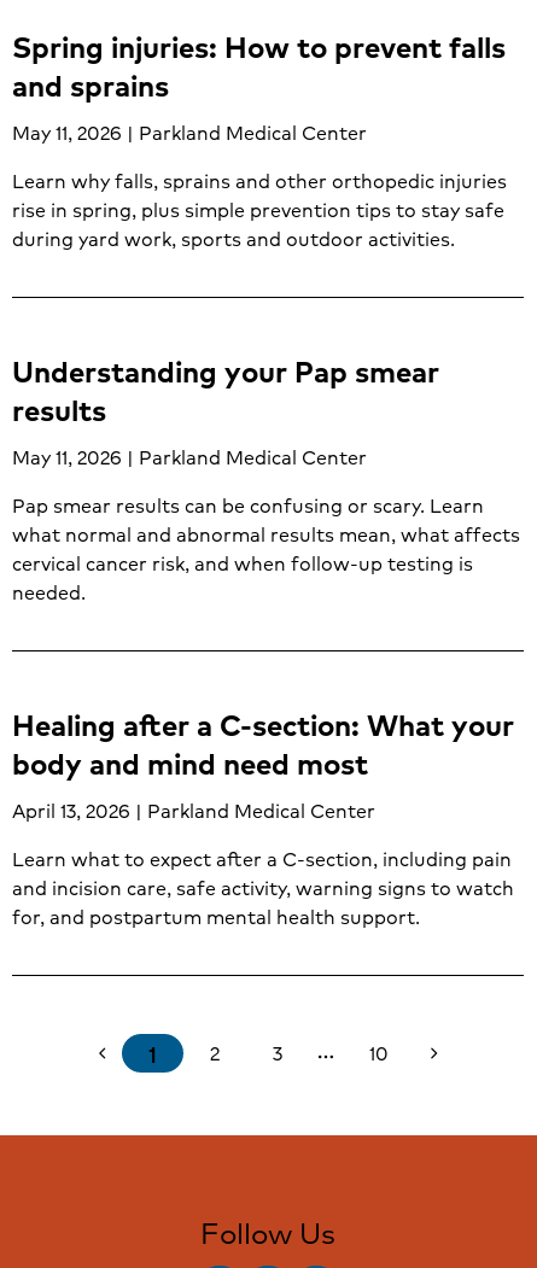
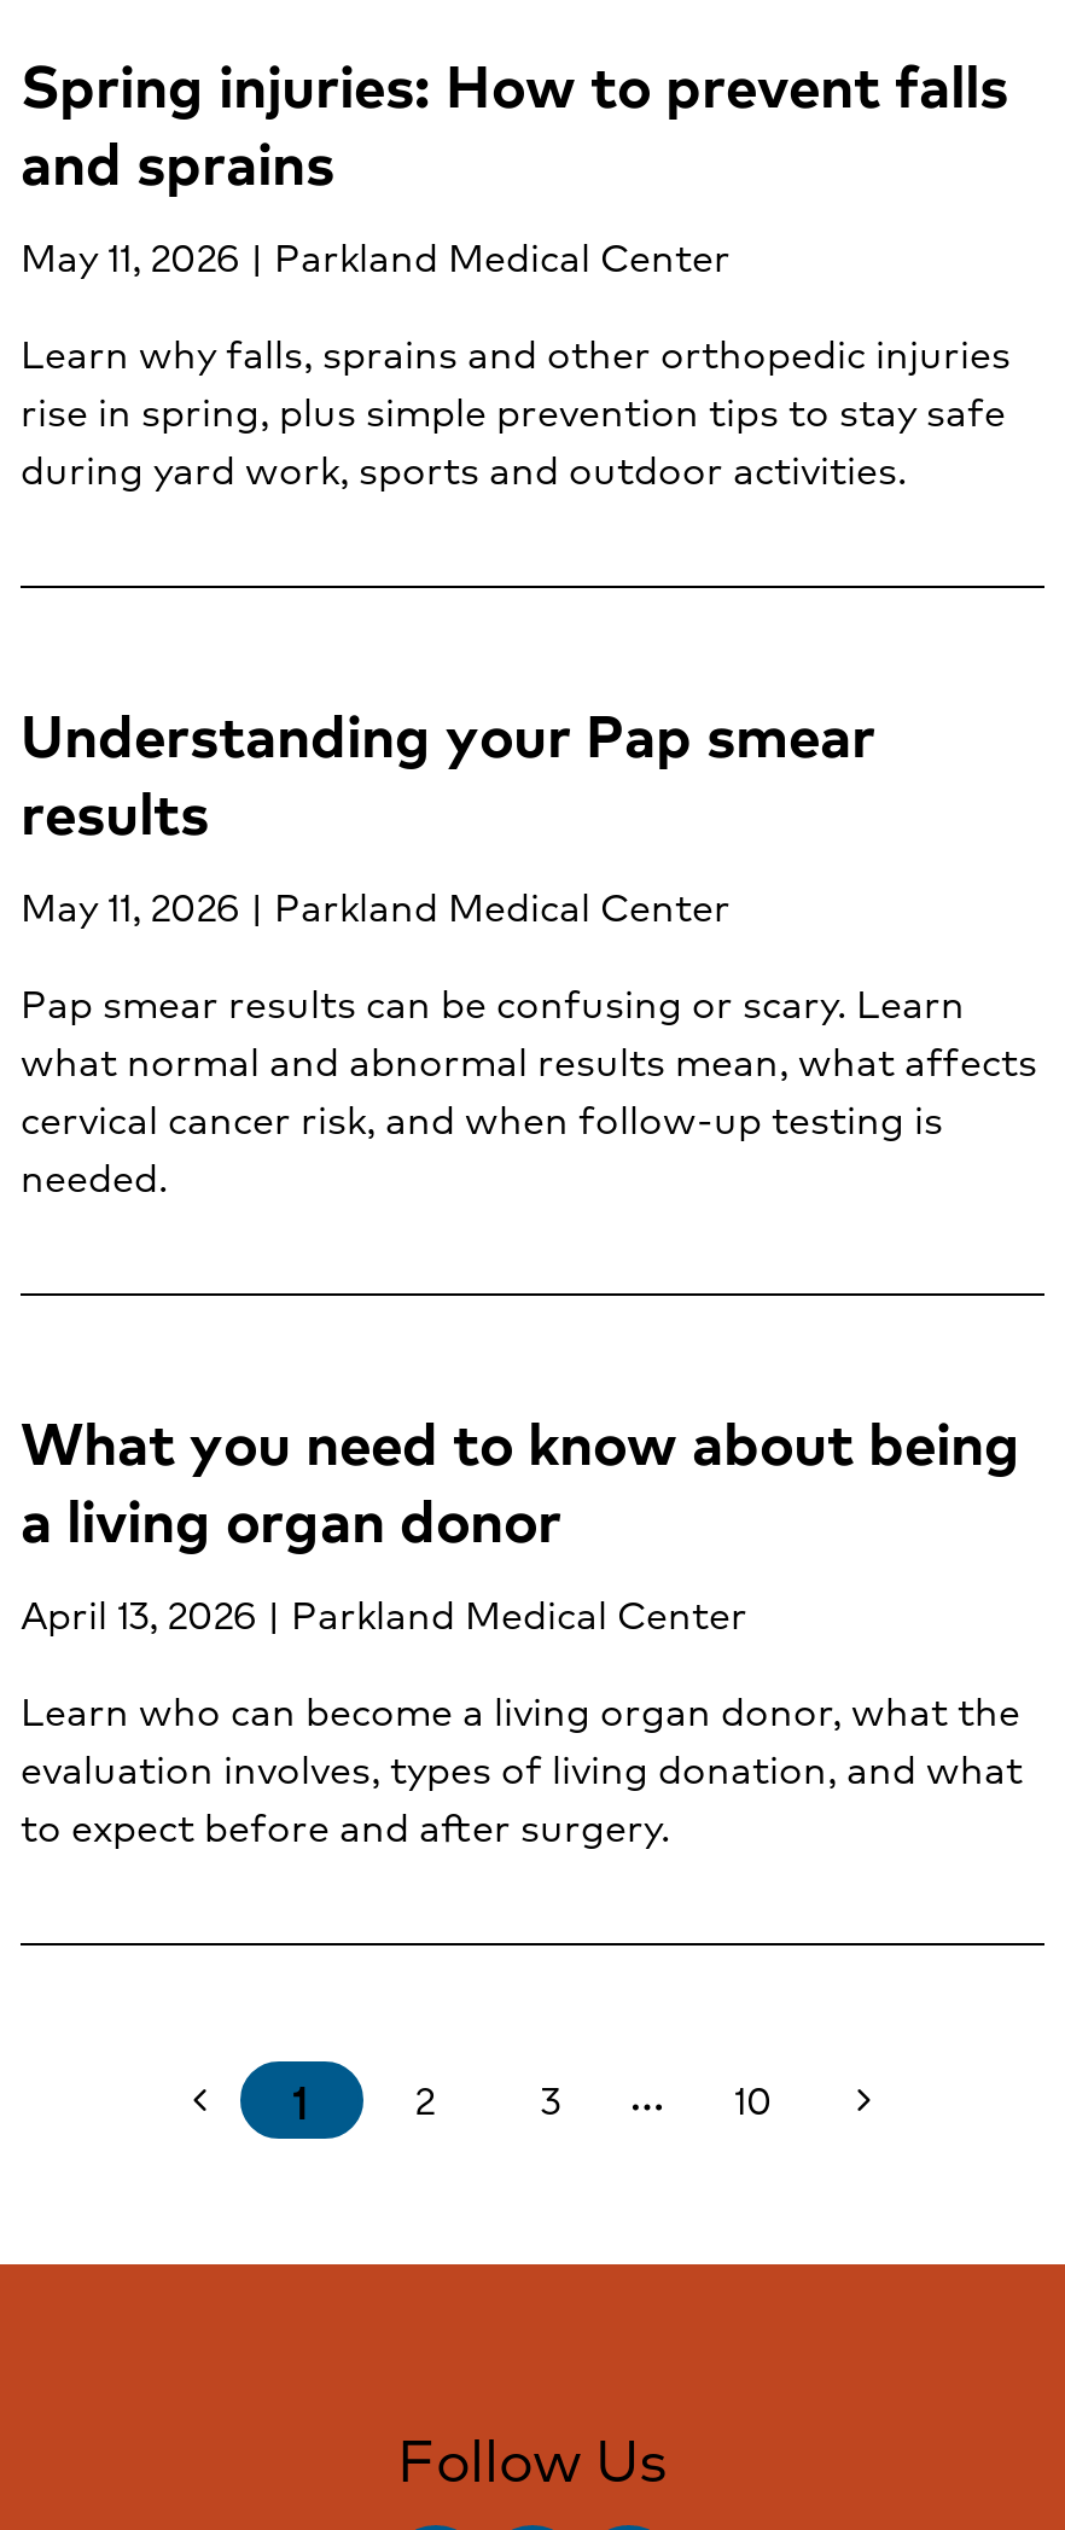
- Healing after a C-section: What your
- body and mind need most
+ What you need to know about being
+ a living organ donor

- Learn what to expect after a C-section, including pain
- and incision care, safe activity, warning signs to watch
- for, and postpartum mental health support.
+ Learn who can become a living organ donor, what the
+ evaluation involves, types of living donation, and what
+ to expect before and after surgery.
